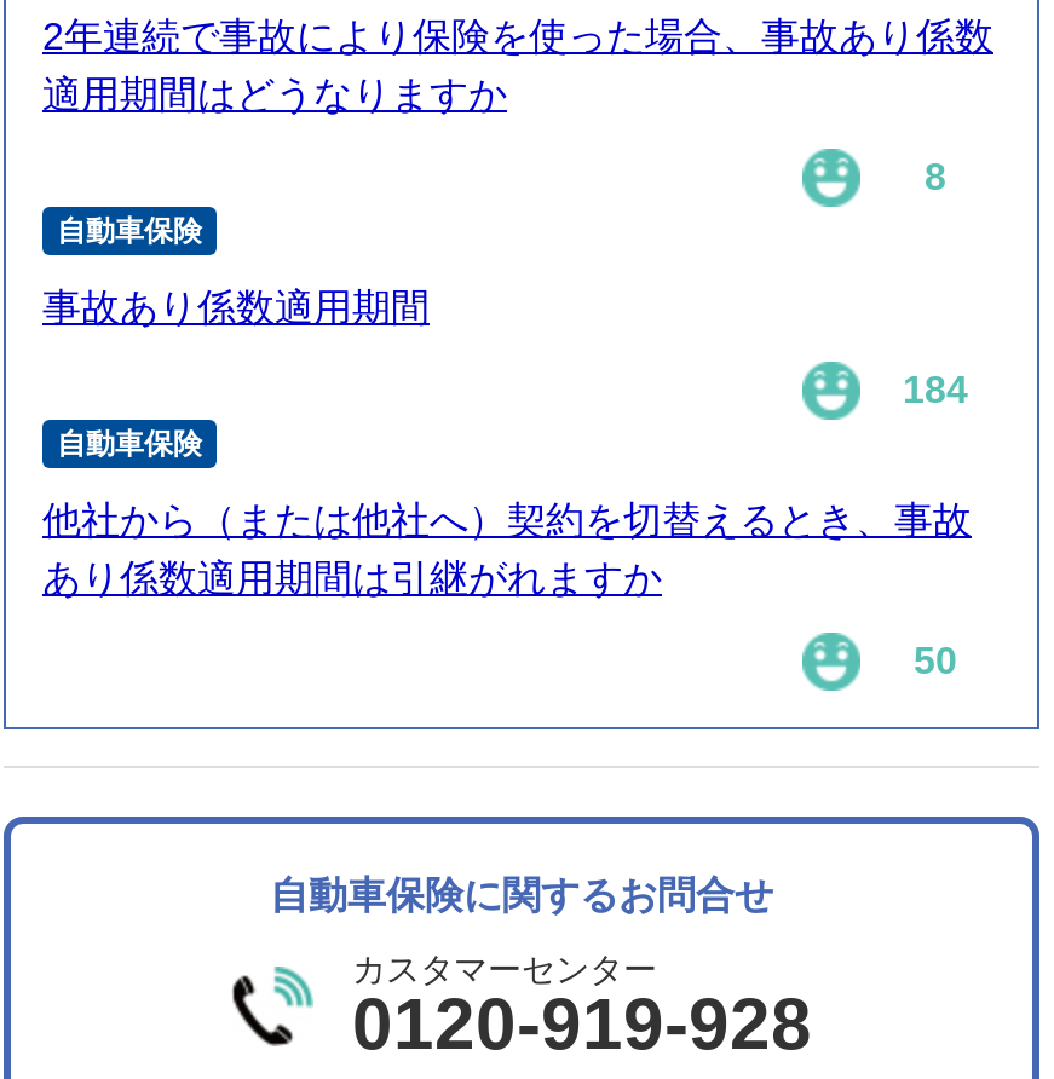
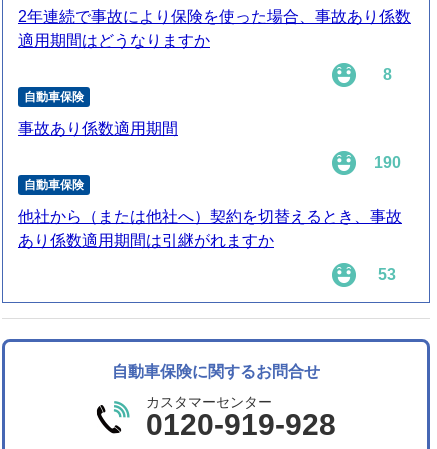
- 184
+ 190

- 50
+ 53
